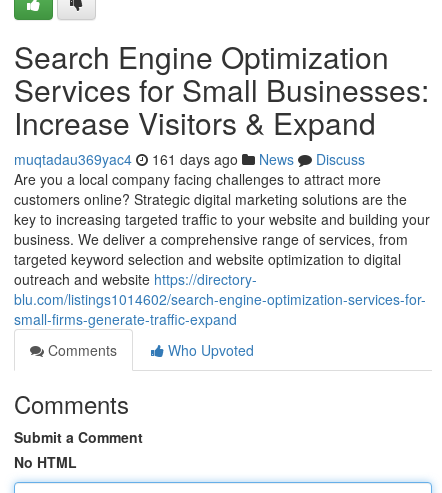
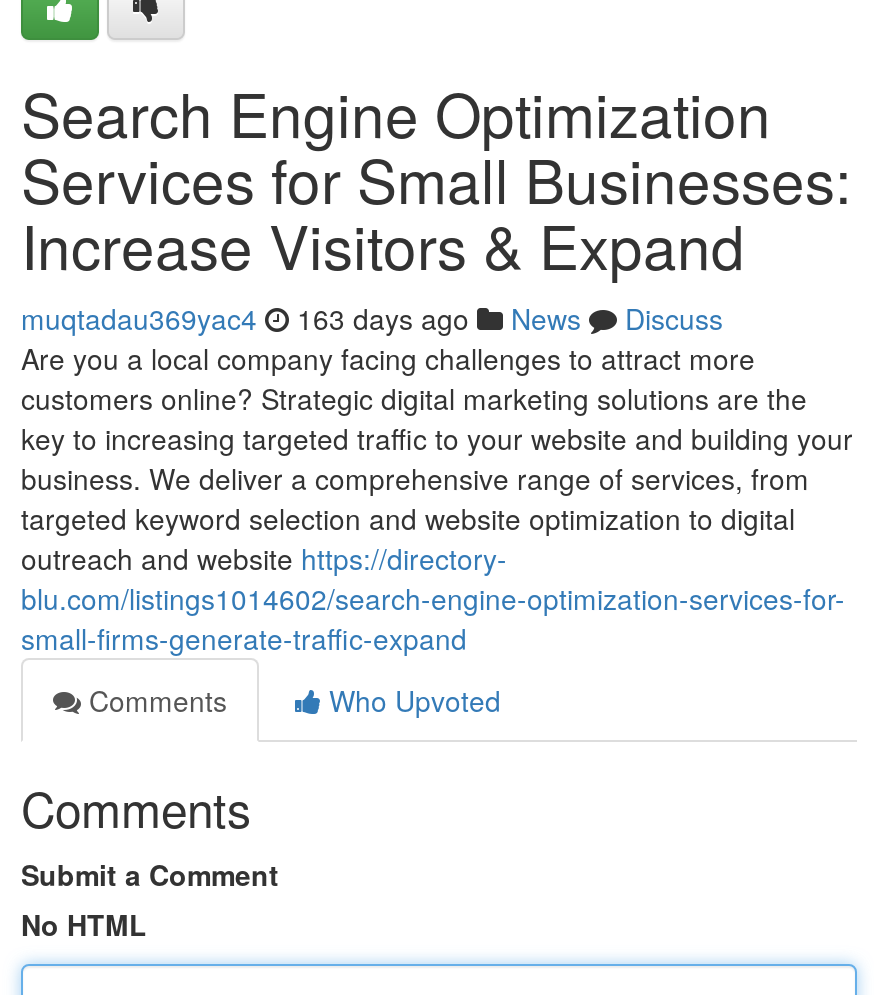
- muqtadau369yac4 161 days ago News Discuss
+ muqtadau369yac4 163 days ago News Discuss
